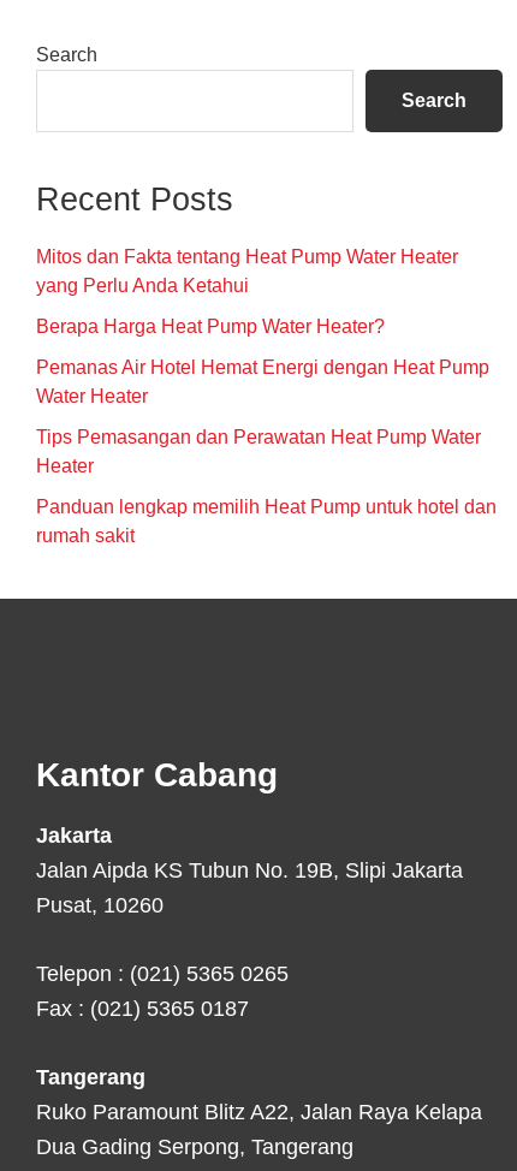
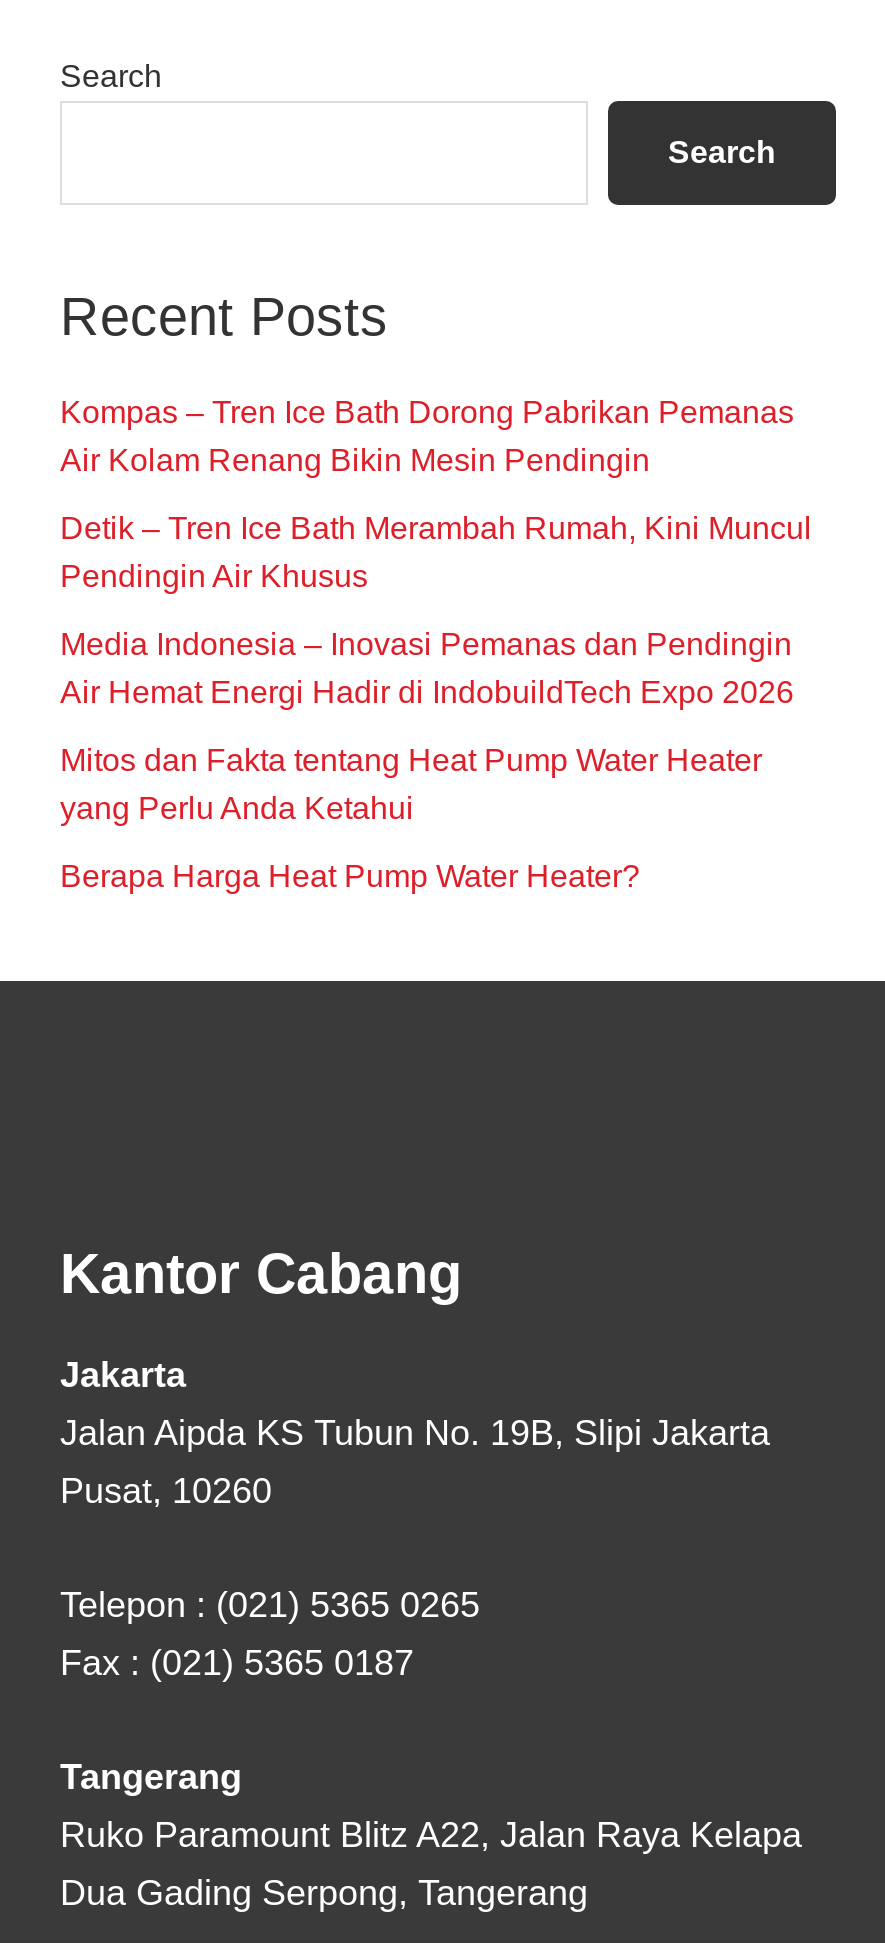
+ Kompas – Tren Ice Bath Dorong Pabrikan Pemanas
+ Air Kolam Renang Bikin Mesin Pendingin
+ Detik – Tren Ice Bath Merambah Rumah, Kini Muncul
+ Pendingin Air Khusus
+ Media Indonesia – Inovasi Pemanas dan Pendingin
+ Air Hemat Energi Hadir di IndobuildTech Expo 2026

moved down: Mitos dan Fakta tentang Heat Pump Water Heater | yang Perlu Anda Ketahui | Berapa Harga Heat Pump Water Heater?

- Pemanas Air Hotel Hemat Energi dengan Heat Pump
- Water Heater
- Tips Pemasangan dan Perawatan Heat Pump Water
- Heater
- Panduan lengkap memilih Heat Pump untuk hotel dan
- rumah sakit
